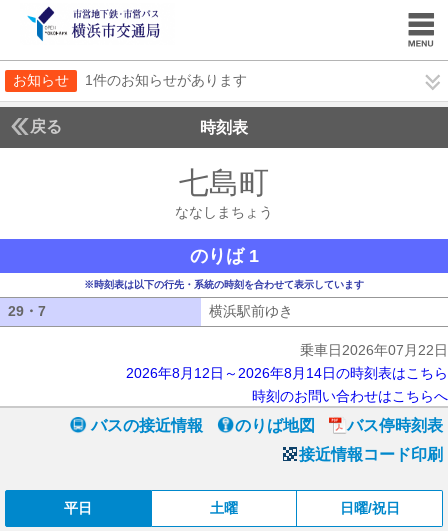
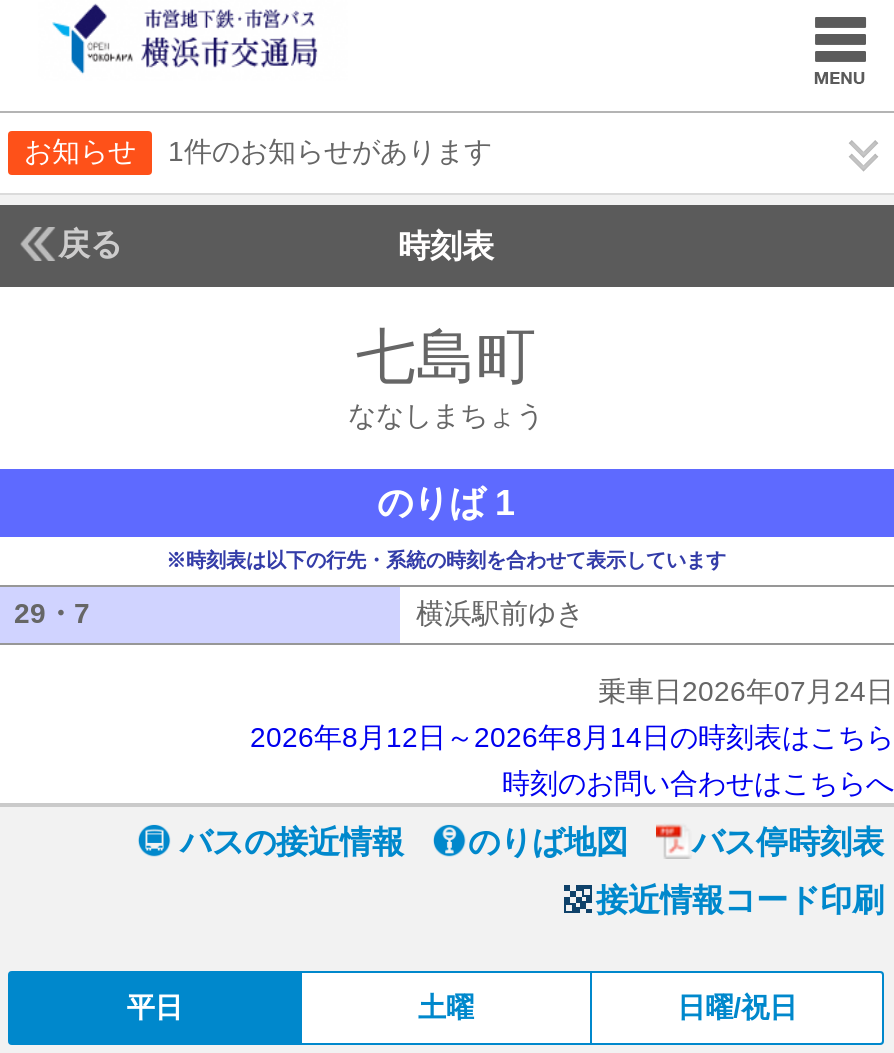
- 乗車日2026年07月22日
+ 乗車日2026年07月24日
